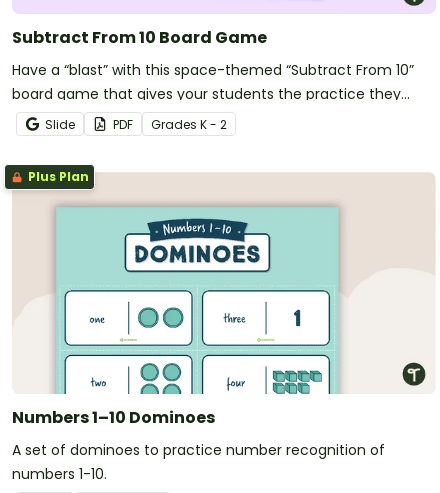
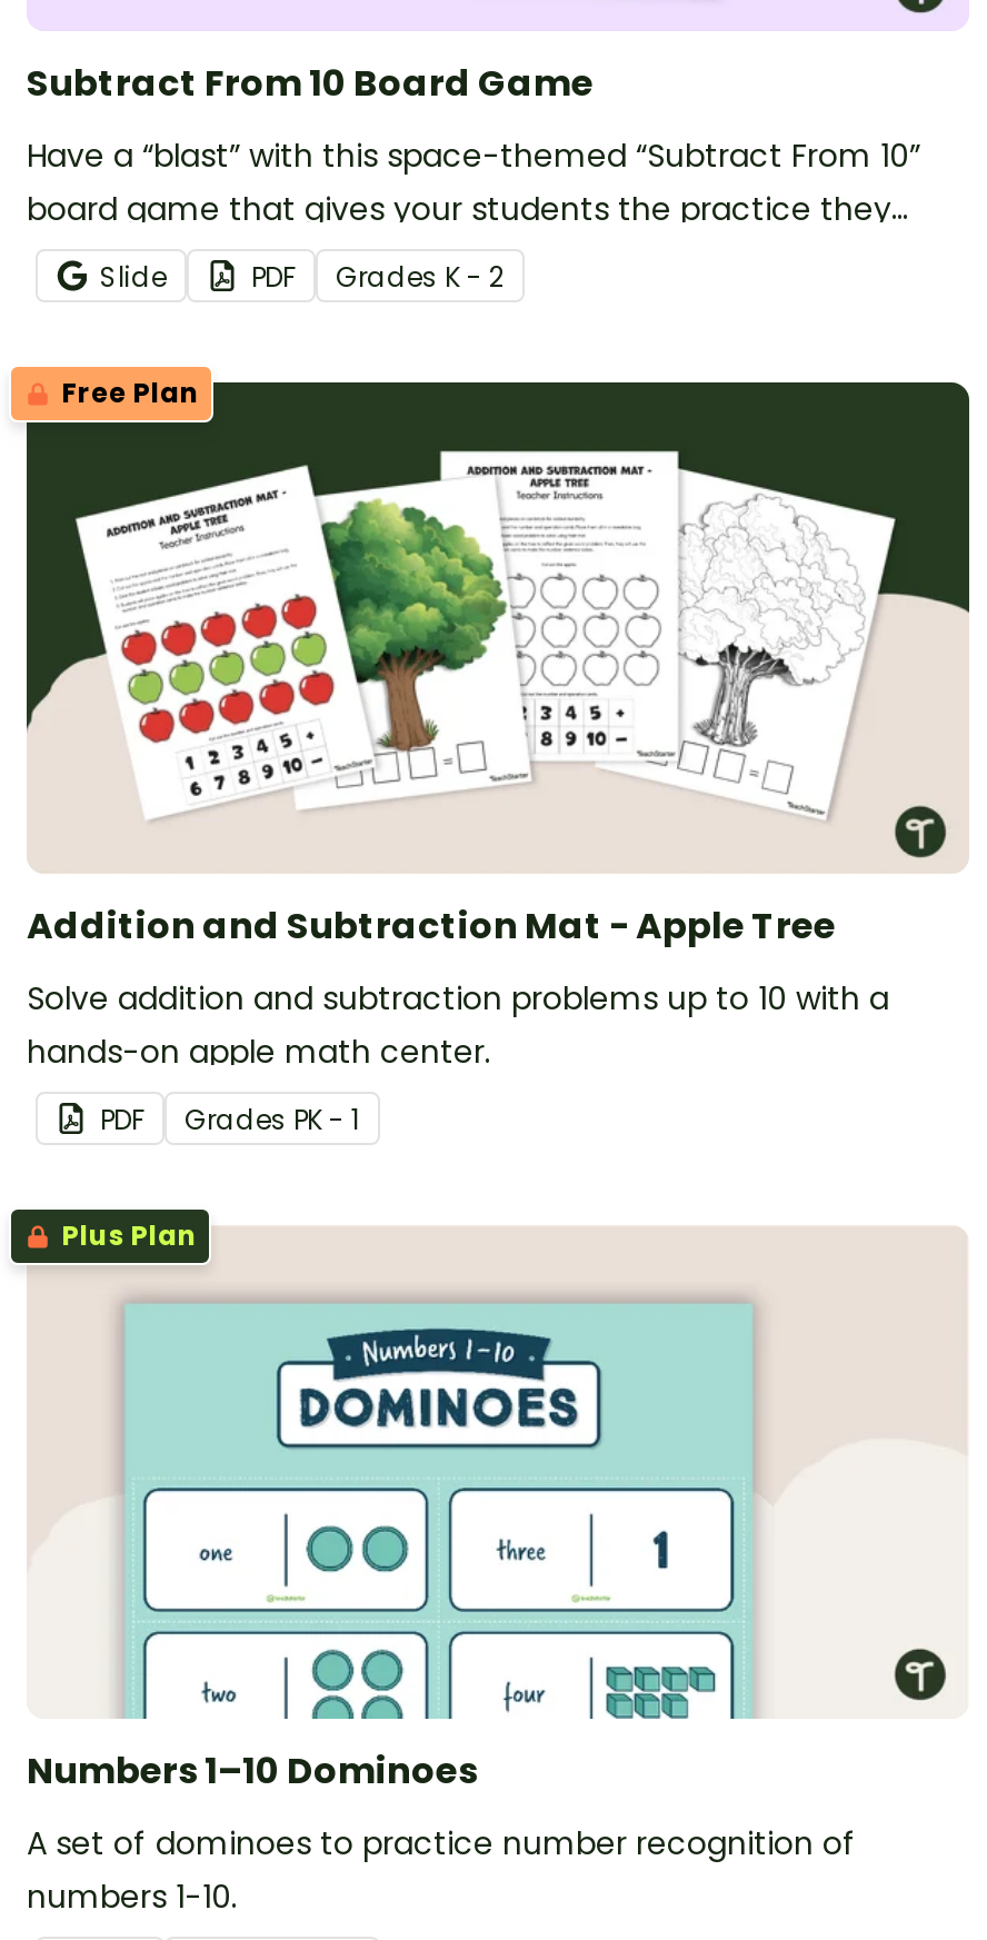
+ [image]
+ Free Plan

+ Addition and Subtraction Mat - Apple Tree
+ Solve addition and subtraction problems up to 10 with a
+ hands-on apple math center.
+ PDF
+ Grades PK - 1
